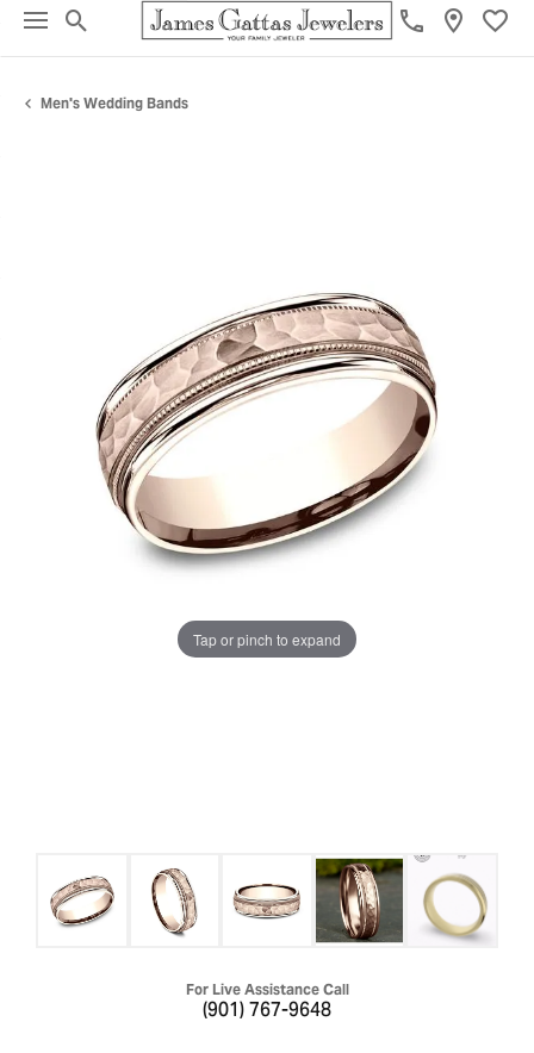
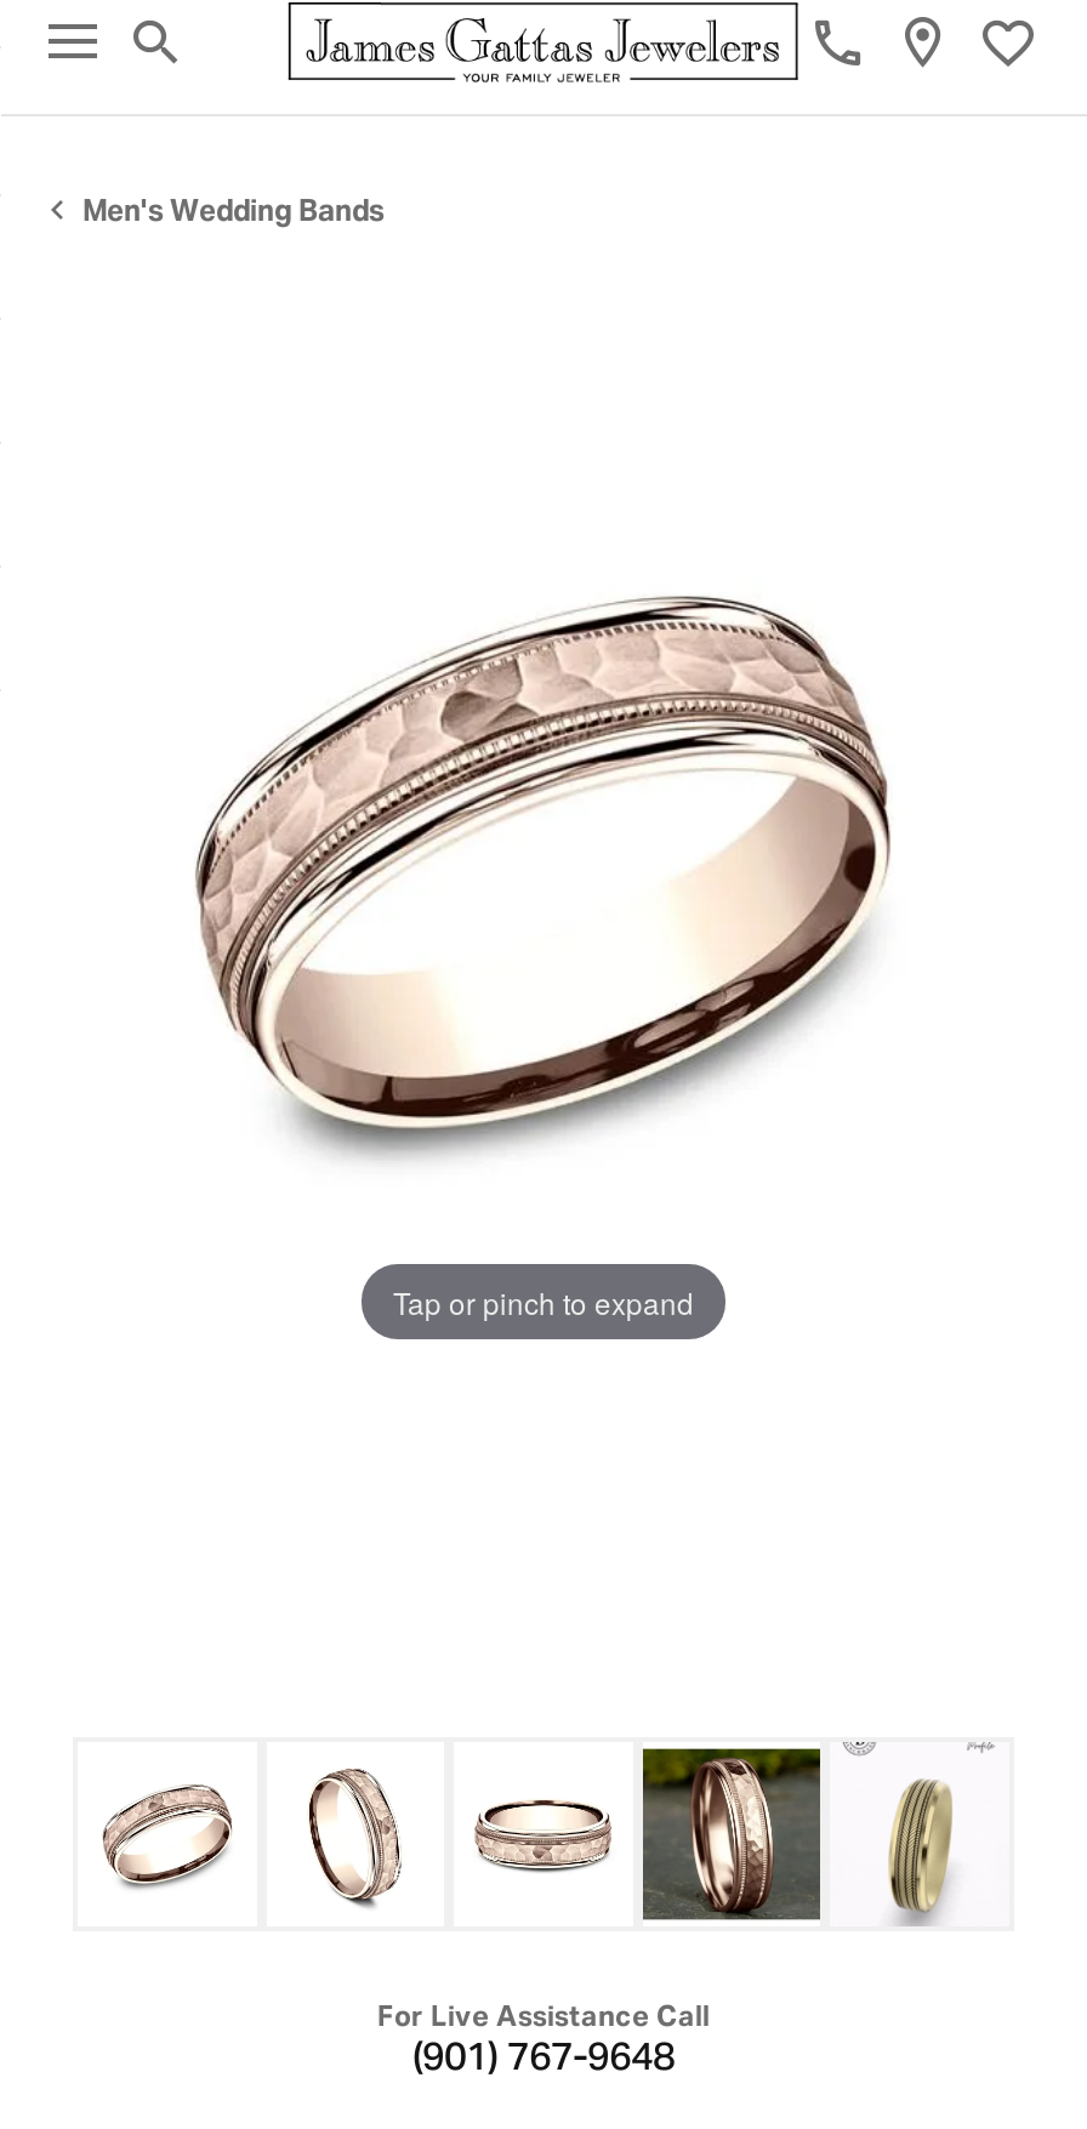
- [image]
+ [image]
